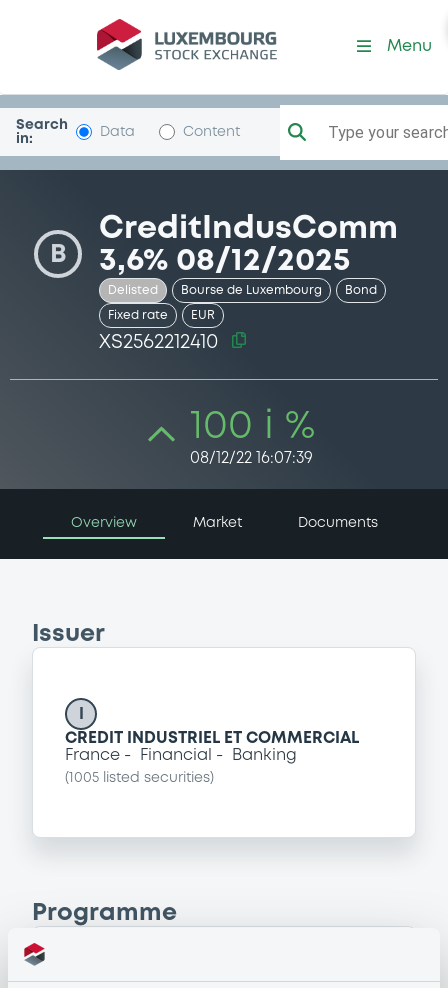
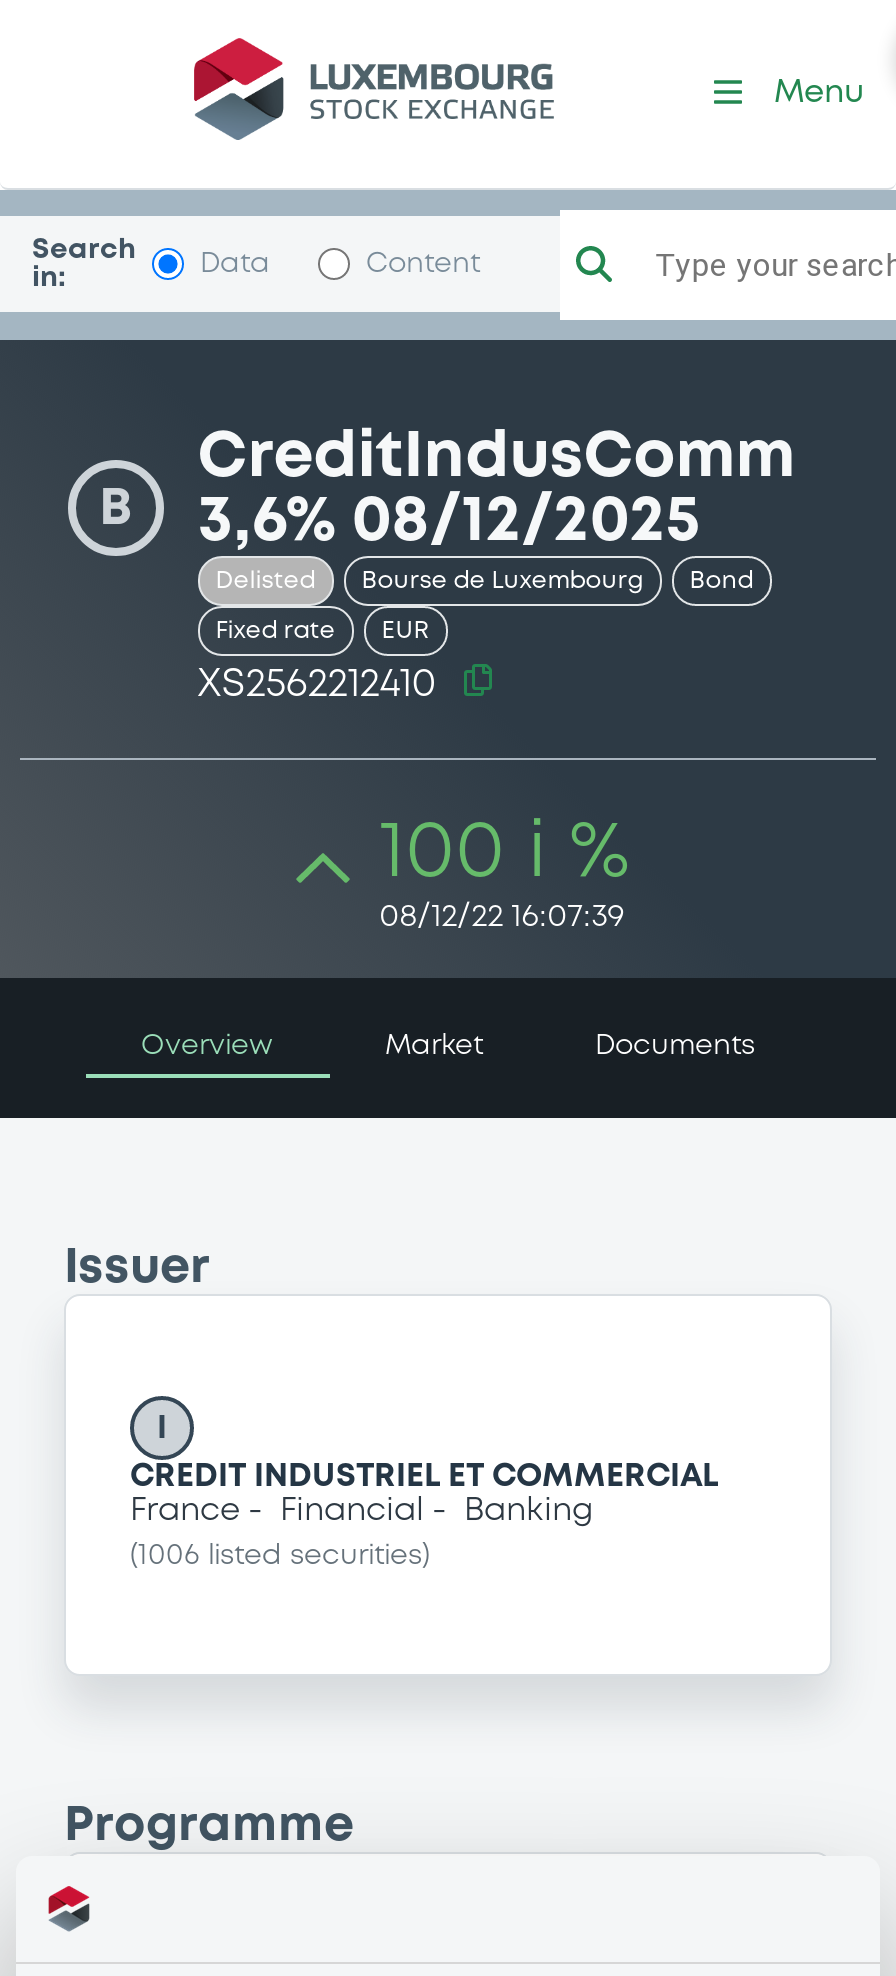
- (1005 listed securities)
+ (1006 listed securities)
